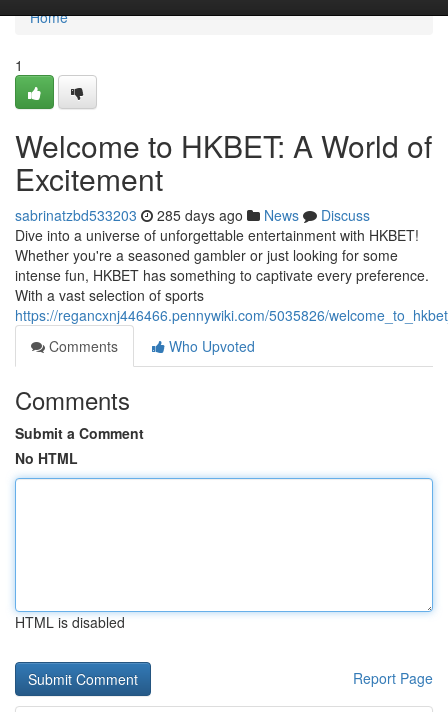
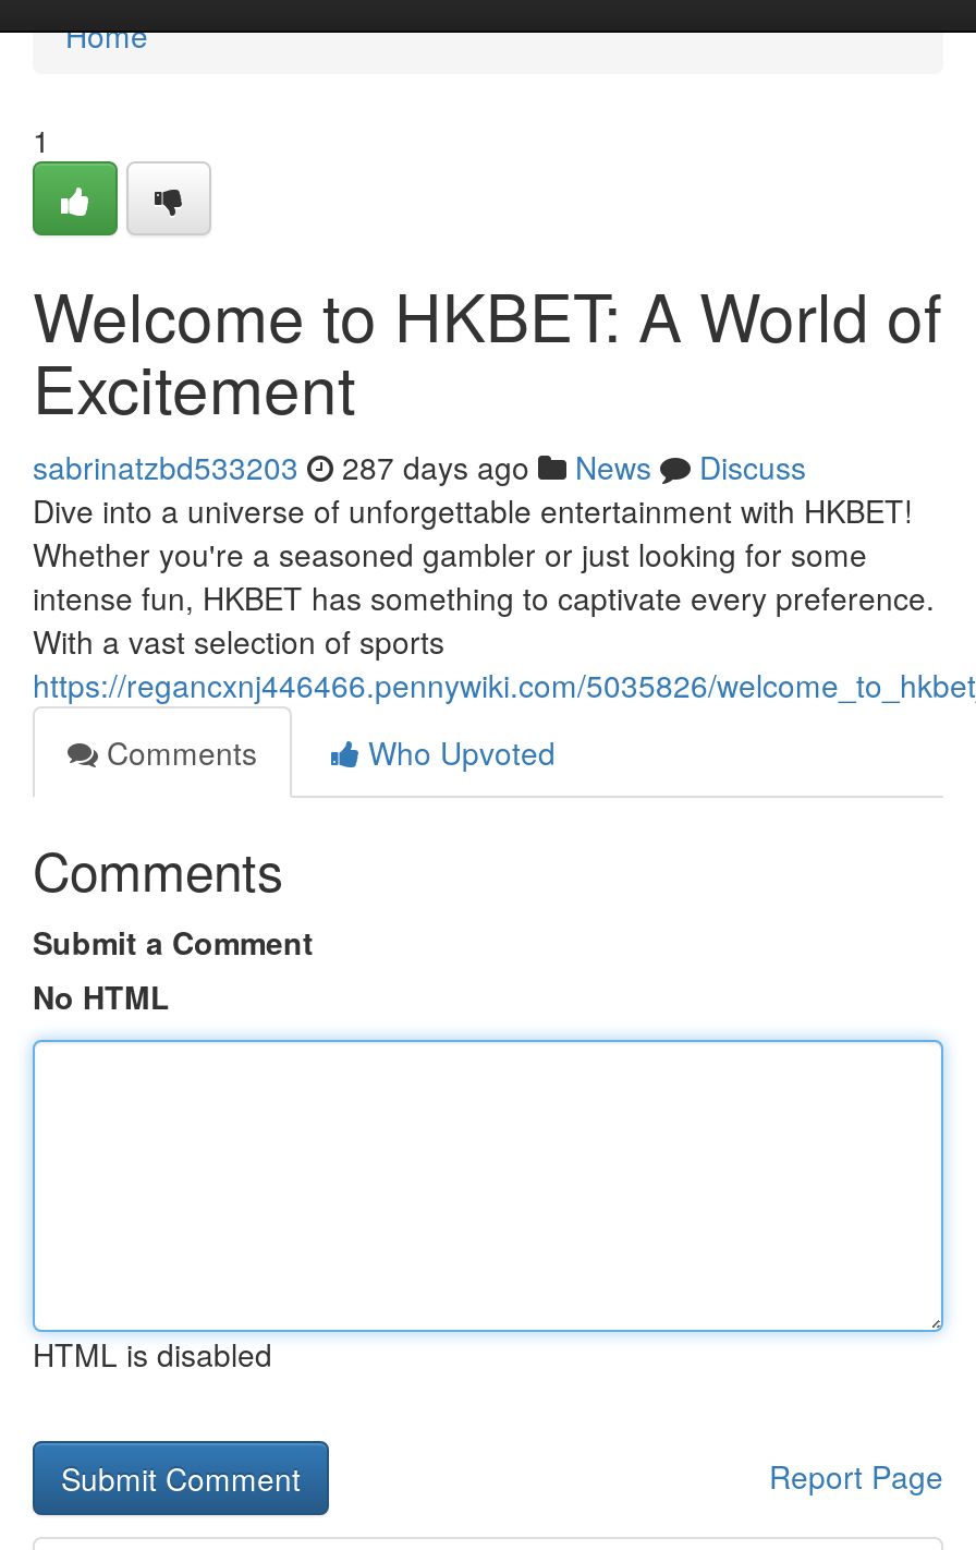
- sabrinatzbd533203 285 days ago News Discuss
+ sabrinatzbd533203 287 days ago News Discuss
